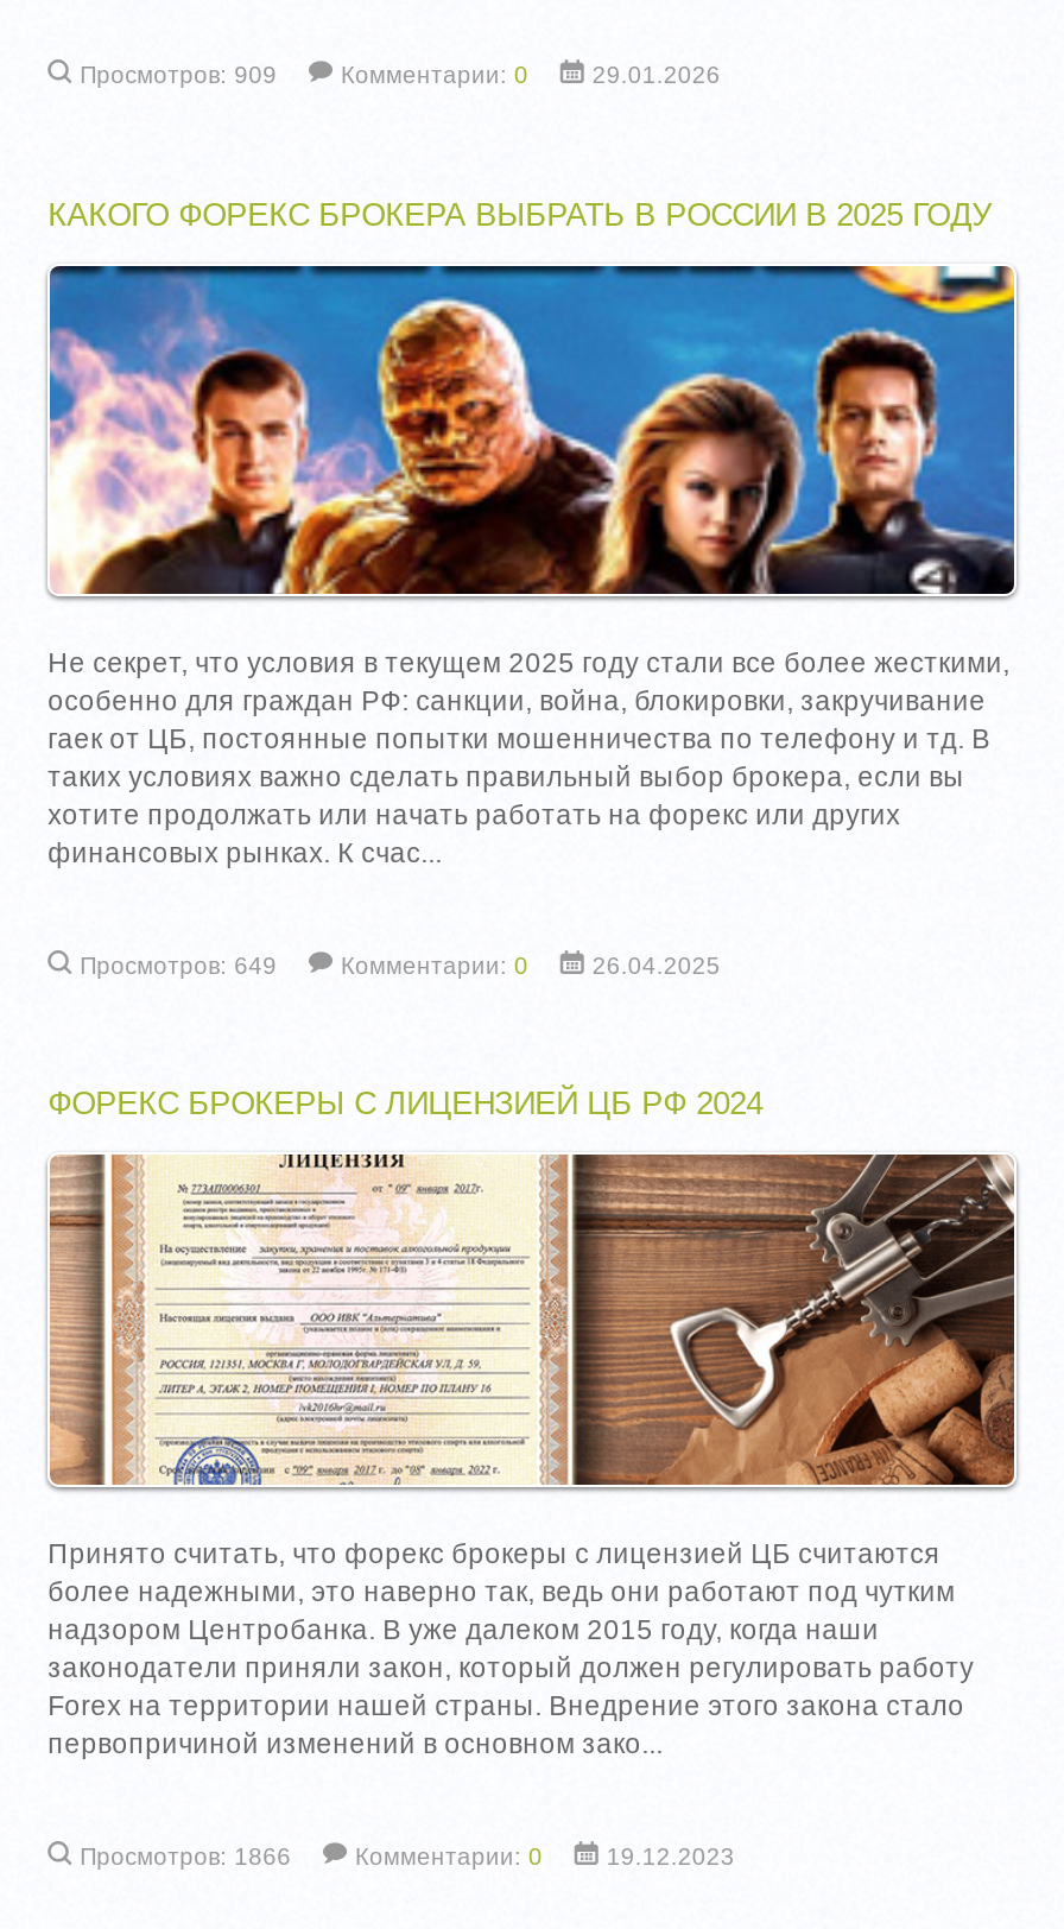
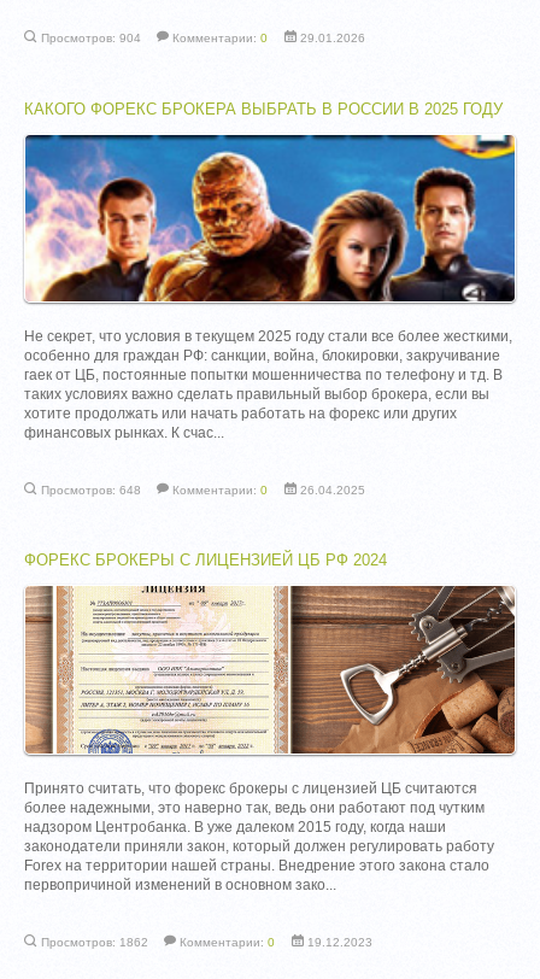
- Просмотров: 909
+ Просмотров: 904

- Просмотров: 649
+ Просмотров: 648

- Просмотров: 1866
+ Просмотров: 1862
